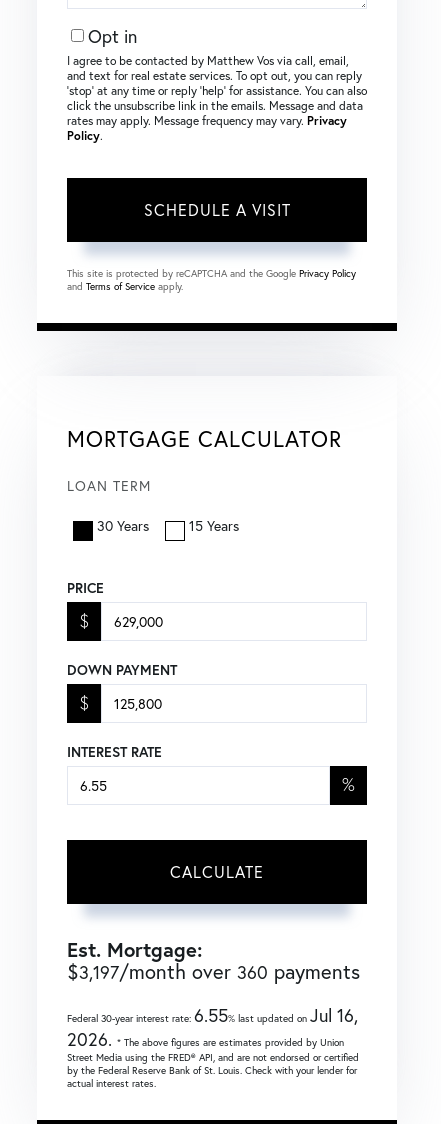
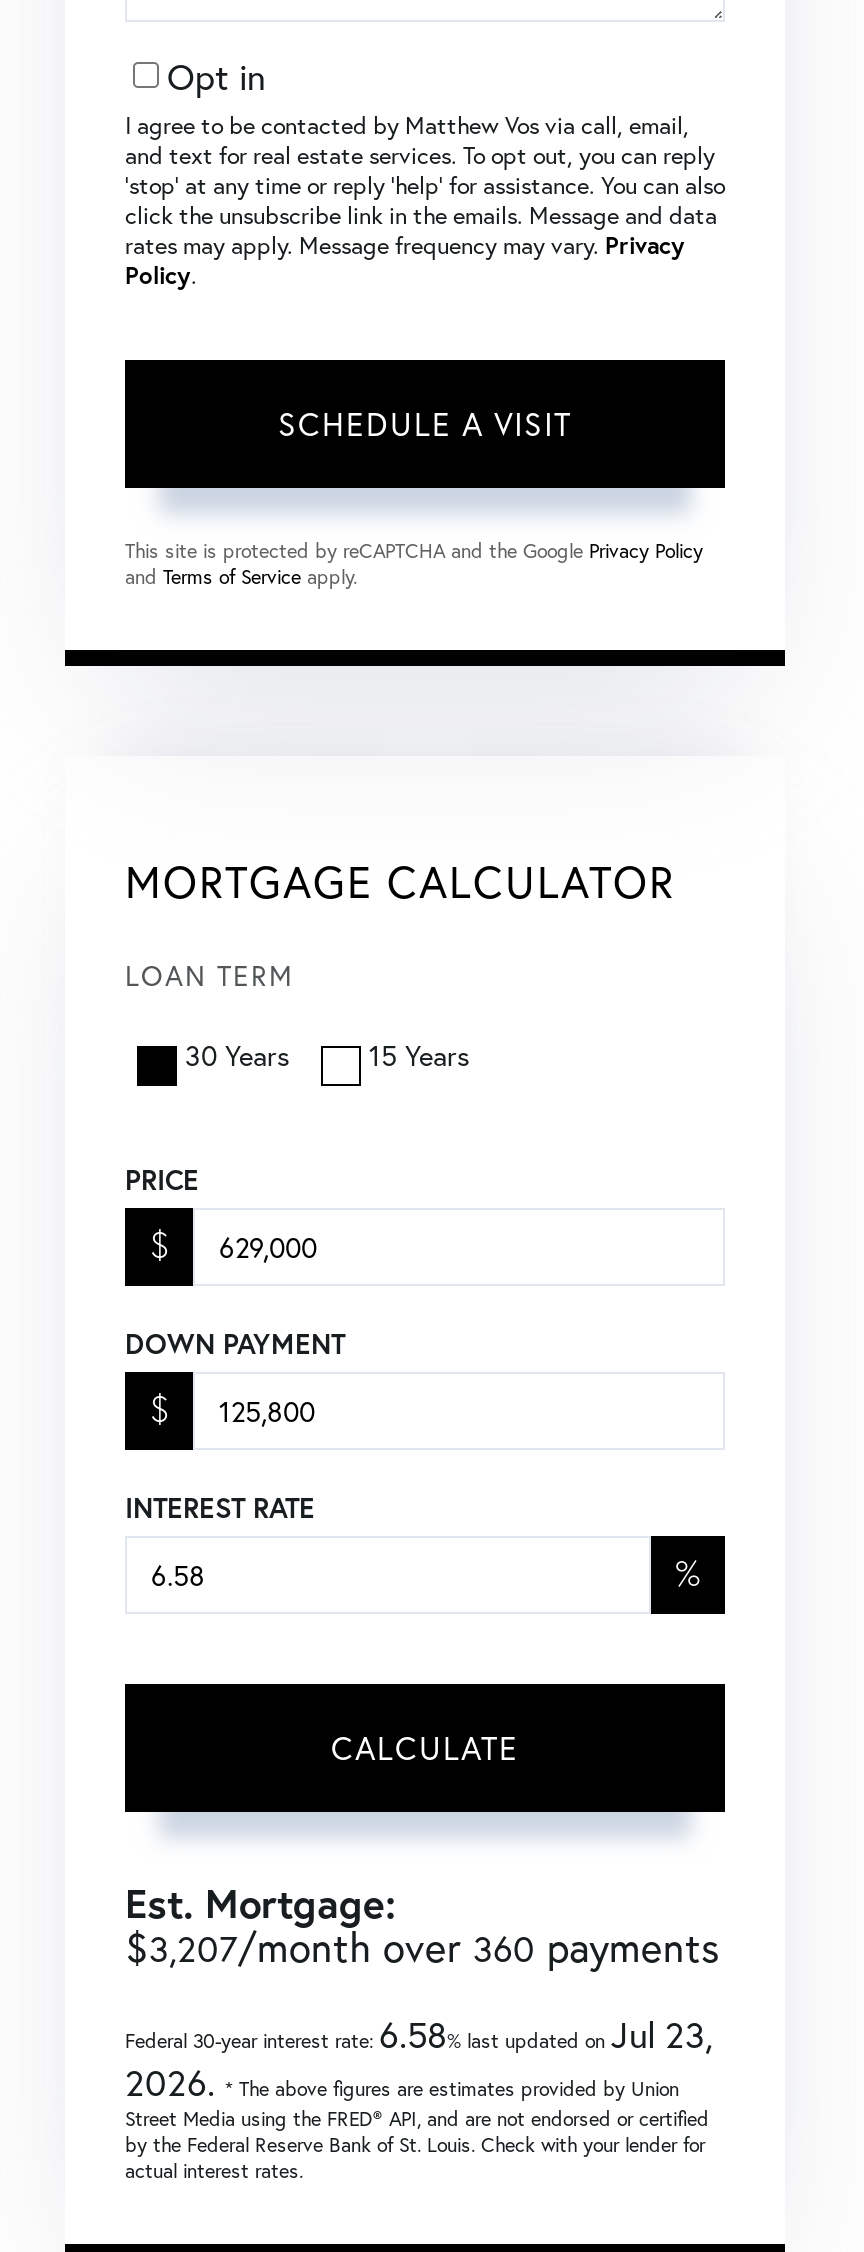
- $3,197/month over 360 payments
+ $3,207/month over 360 payments

- Federal 30-year interest rate:6.55% last updated onJul 16,
+ Federal 30-year interest rate:6.58% last updated onJul 23,
